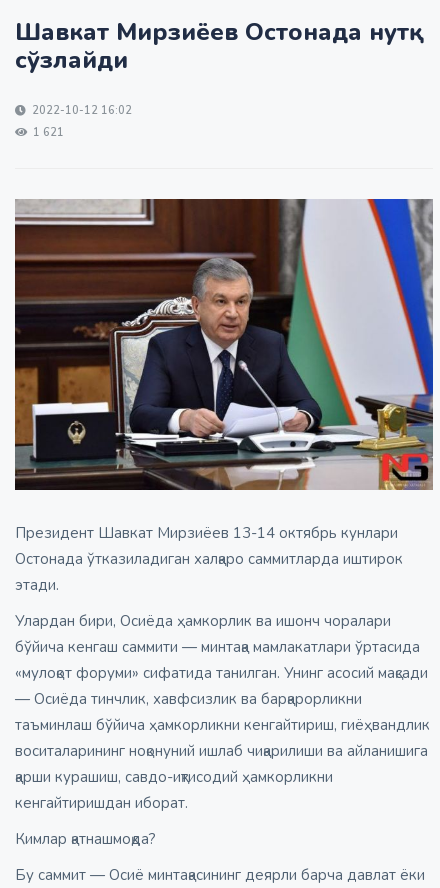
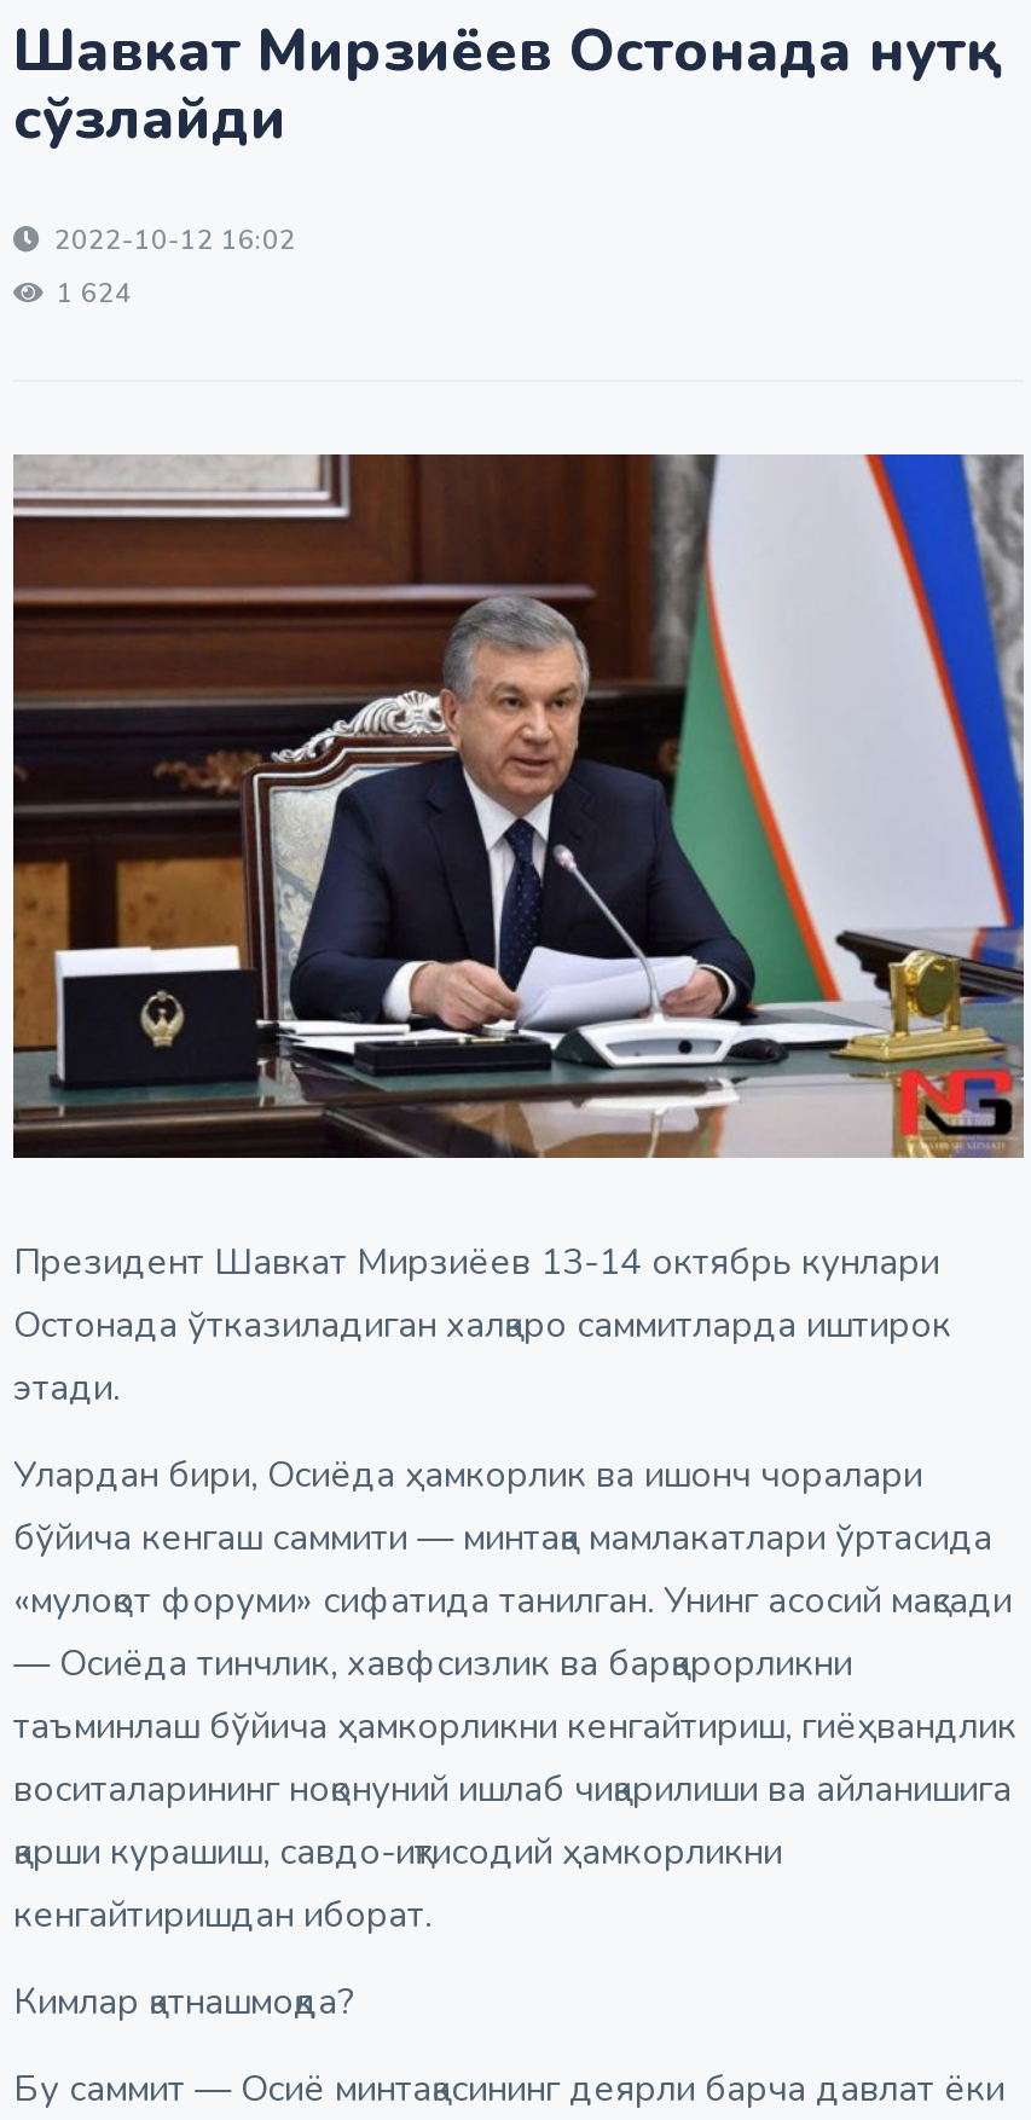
- 1 621
+ 1 624
